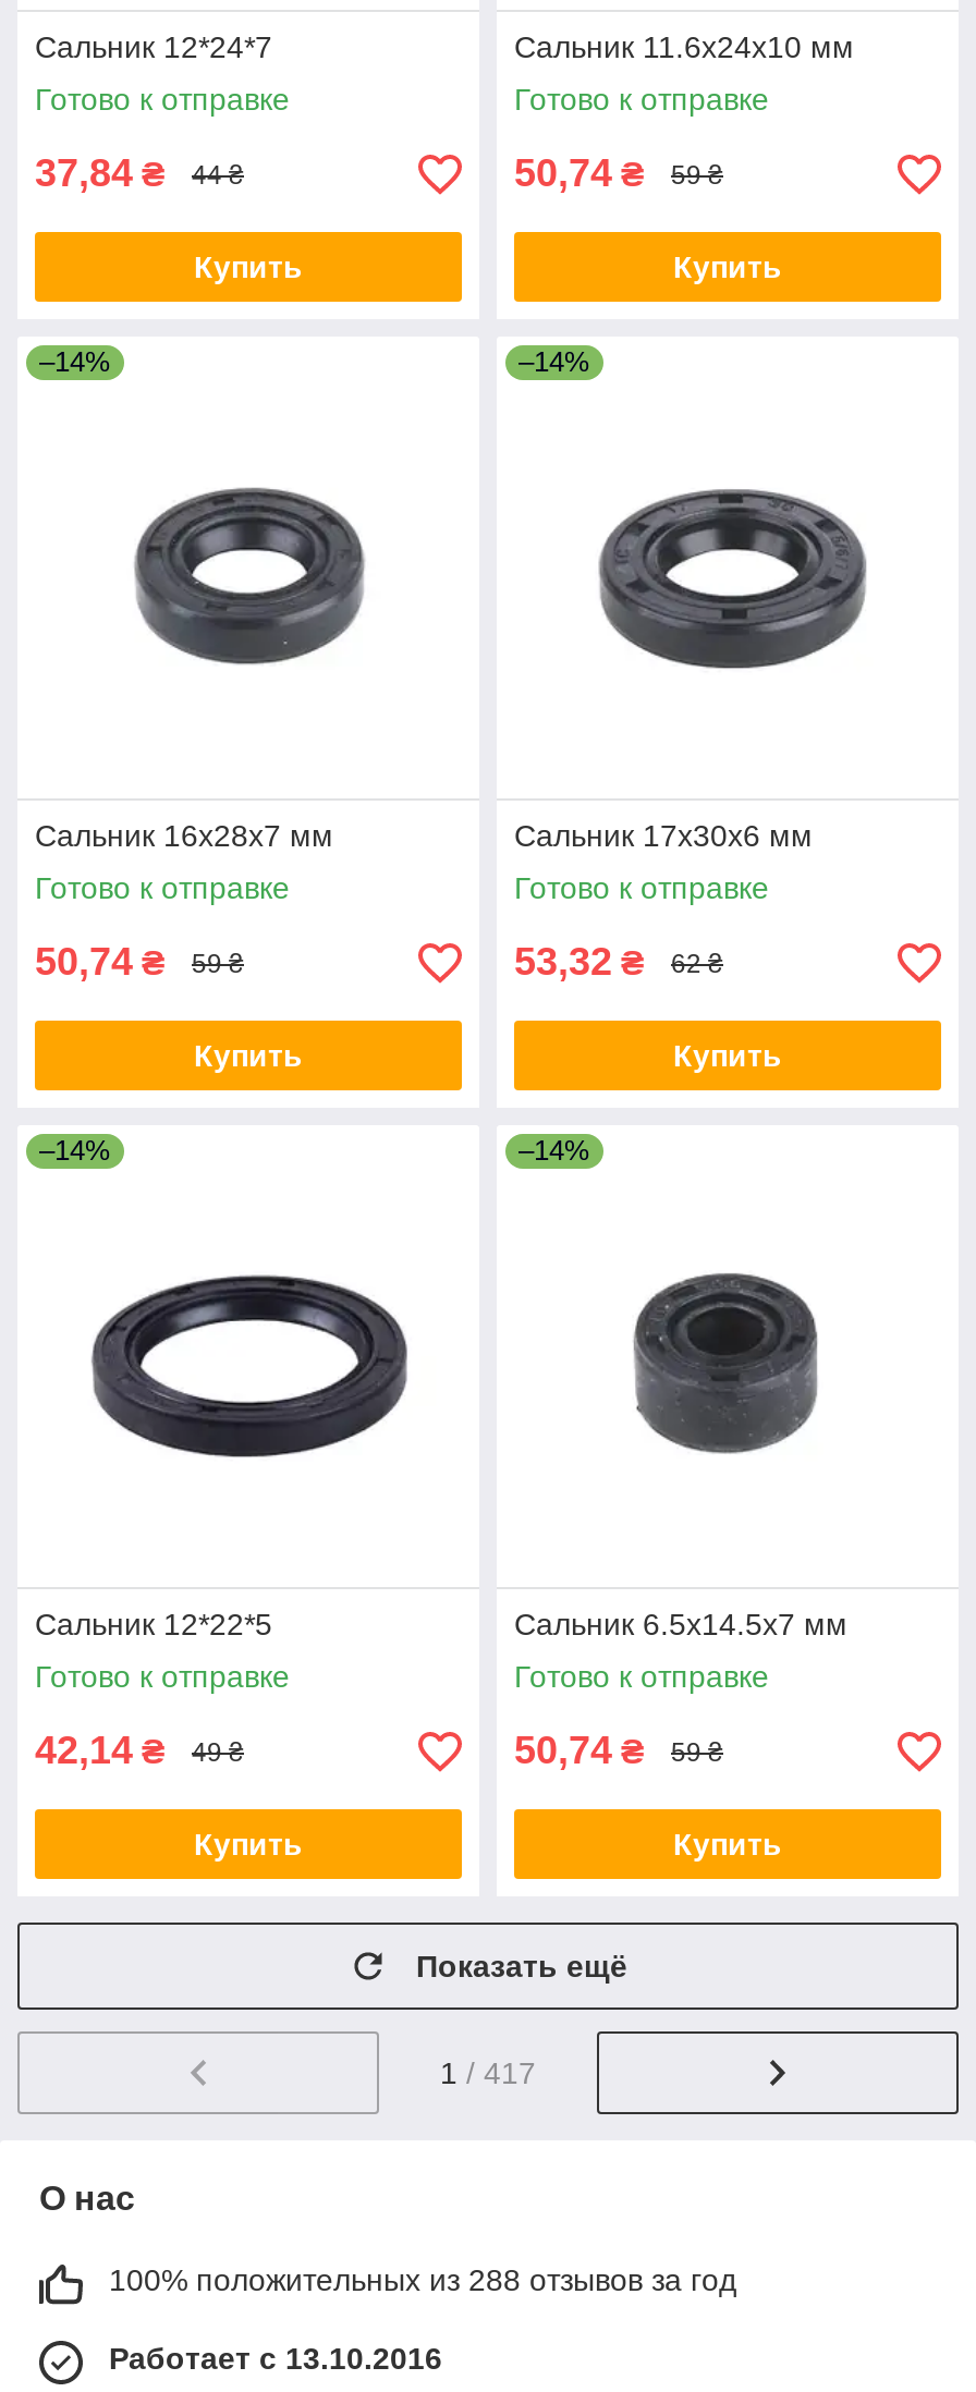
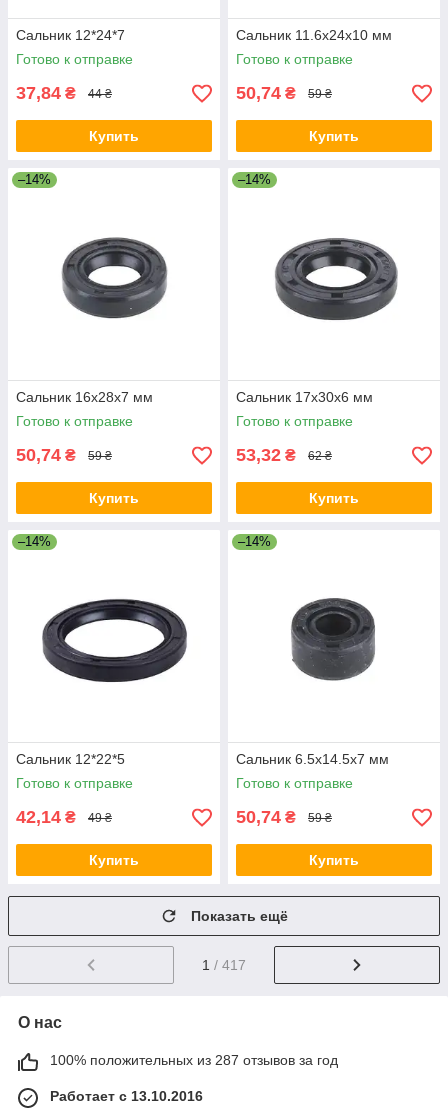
- 100% положительных из 288 отзывов за год
+ 100% положительных из 287 отзывов за год
